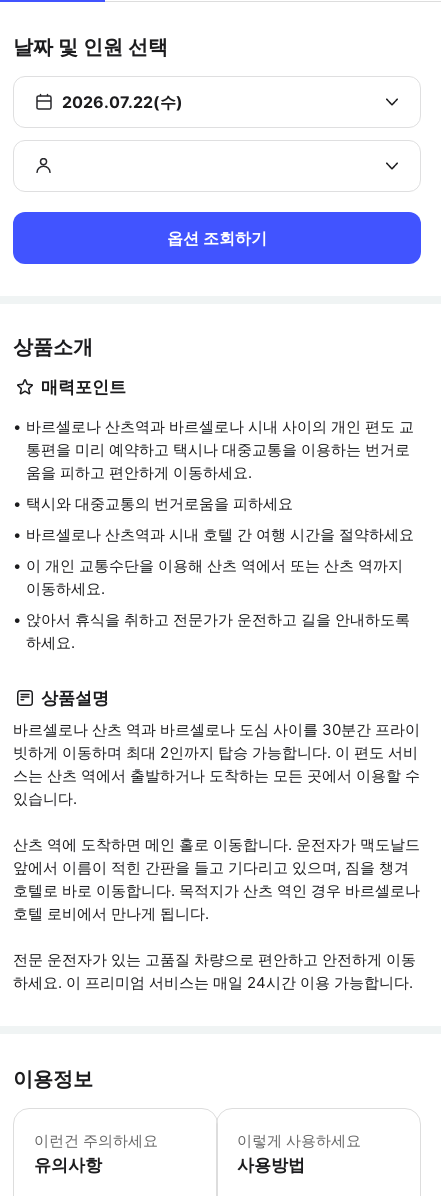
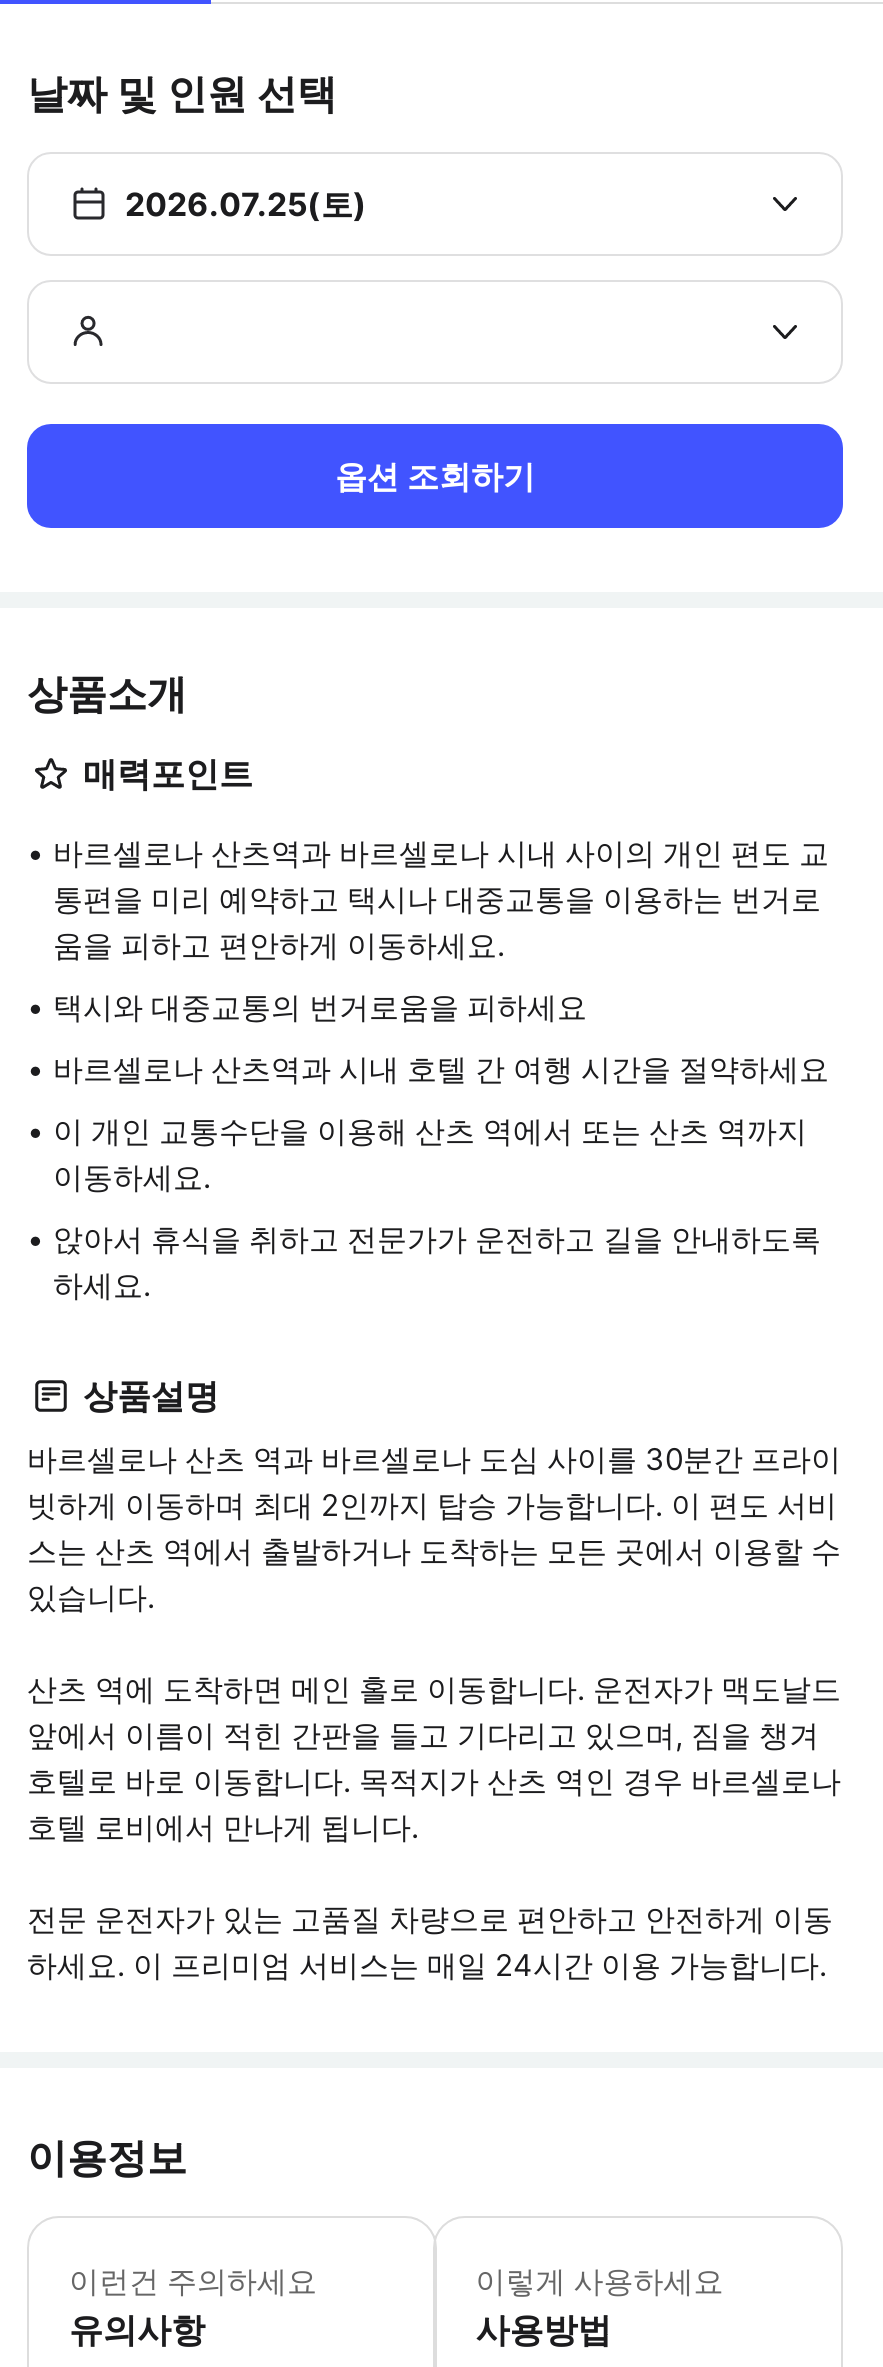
- 2026.07.22(수)
+ 2026.07.25(토)
